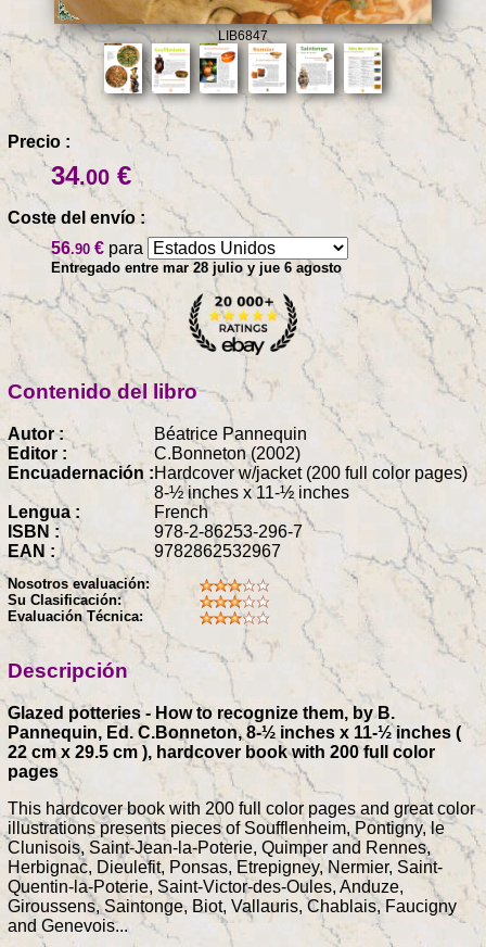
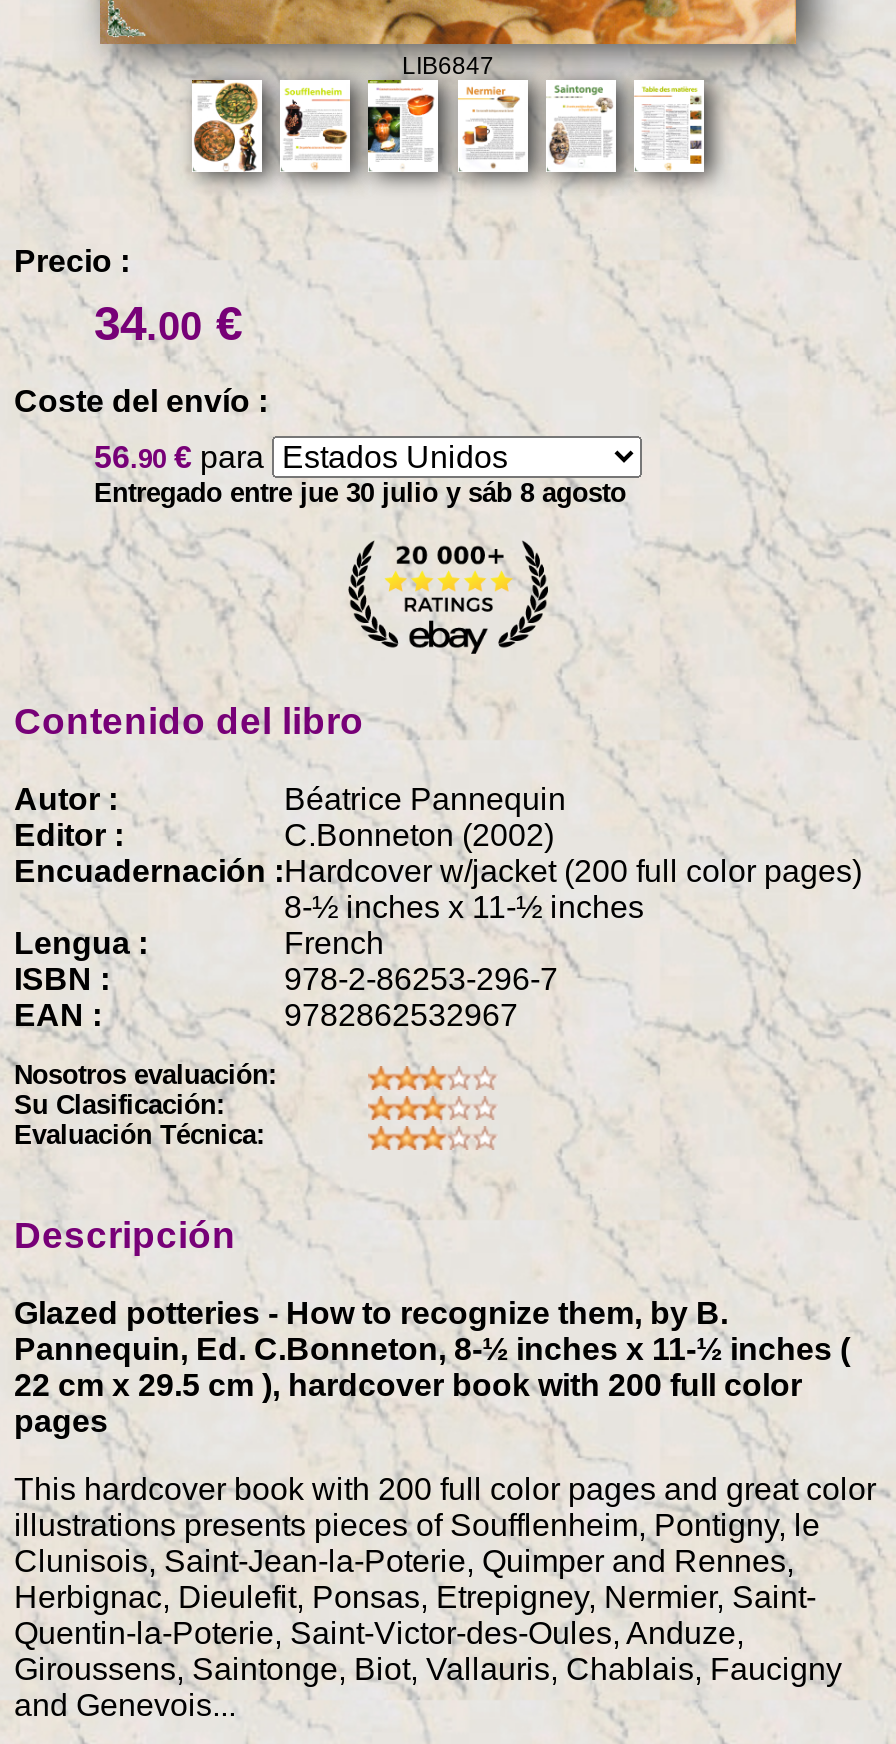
- Entregado entre mar 28 julio y jue 6 agosto
+ Entregado entre jue 30 julio y sáb 8 agosto
